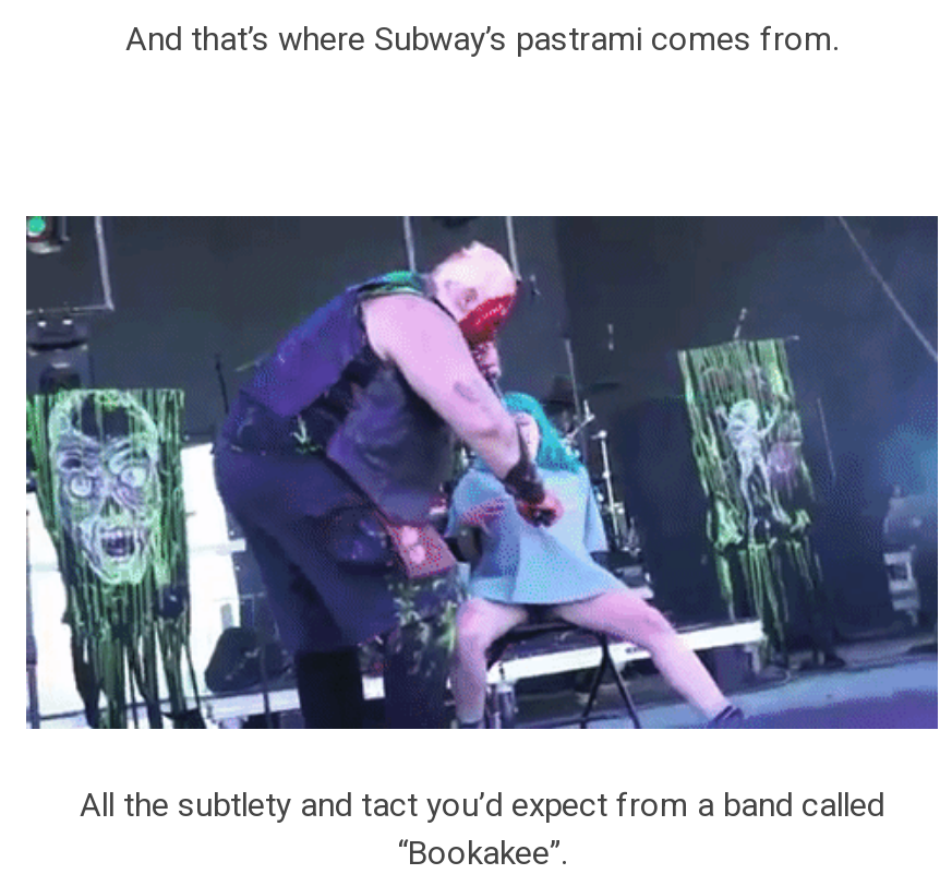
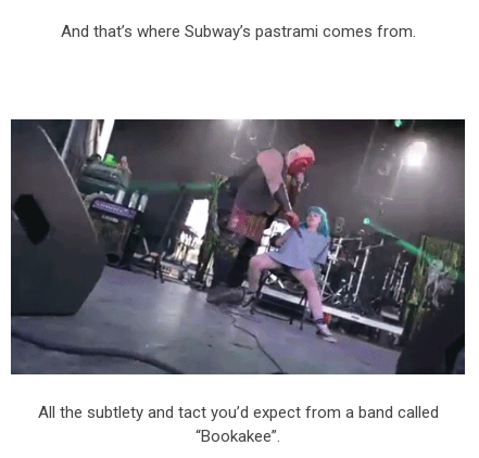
- [image]
+ [image]
